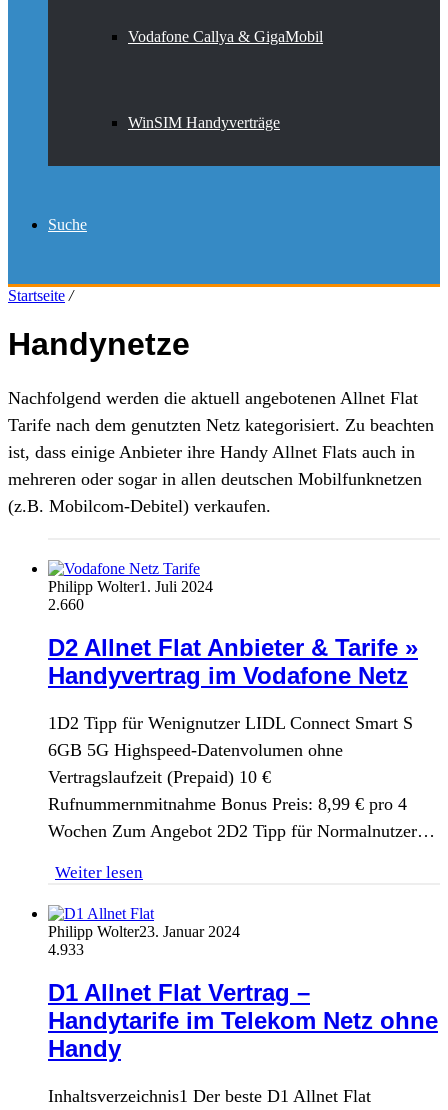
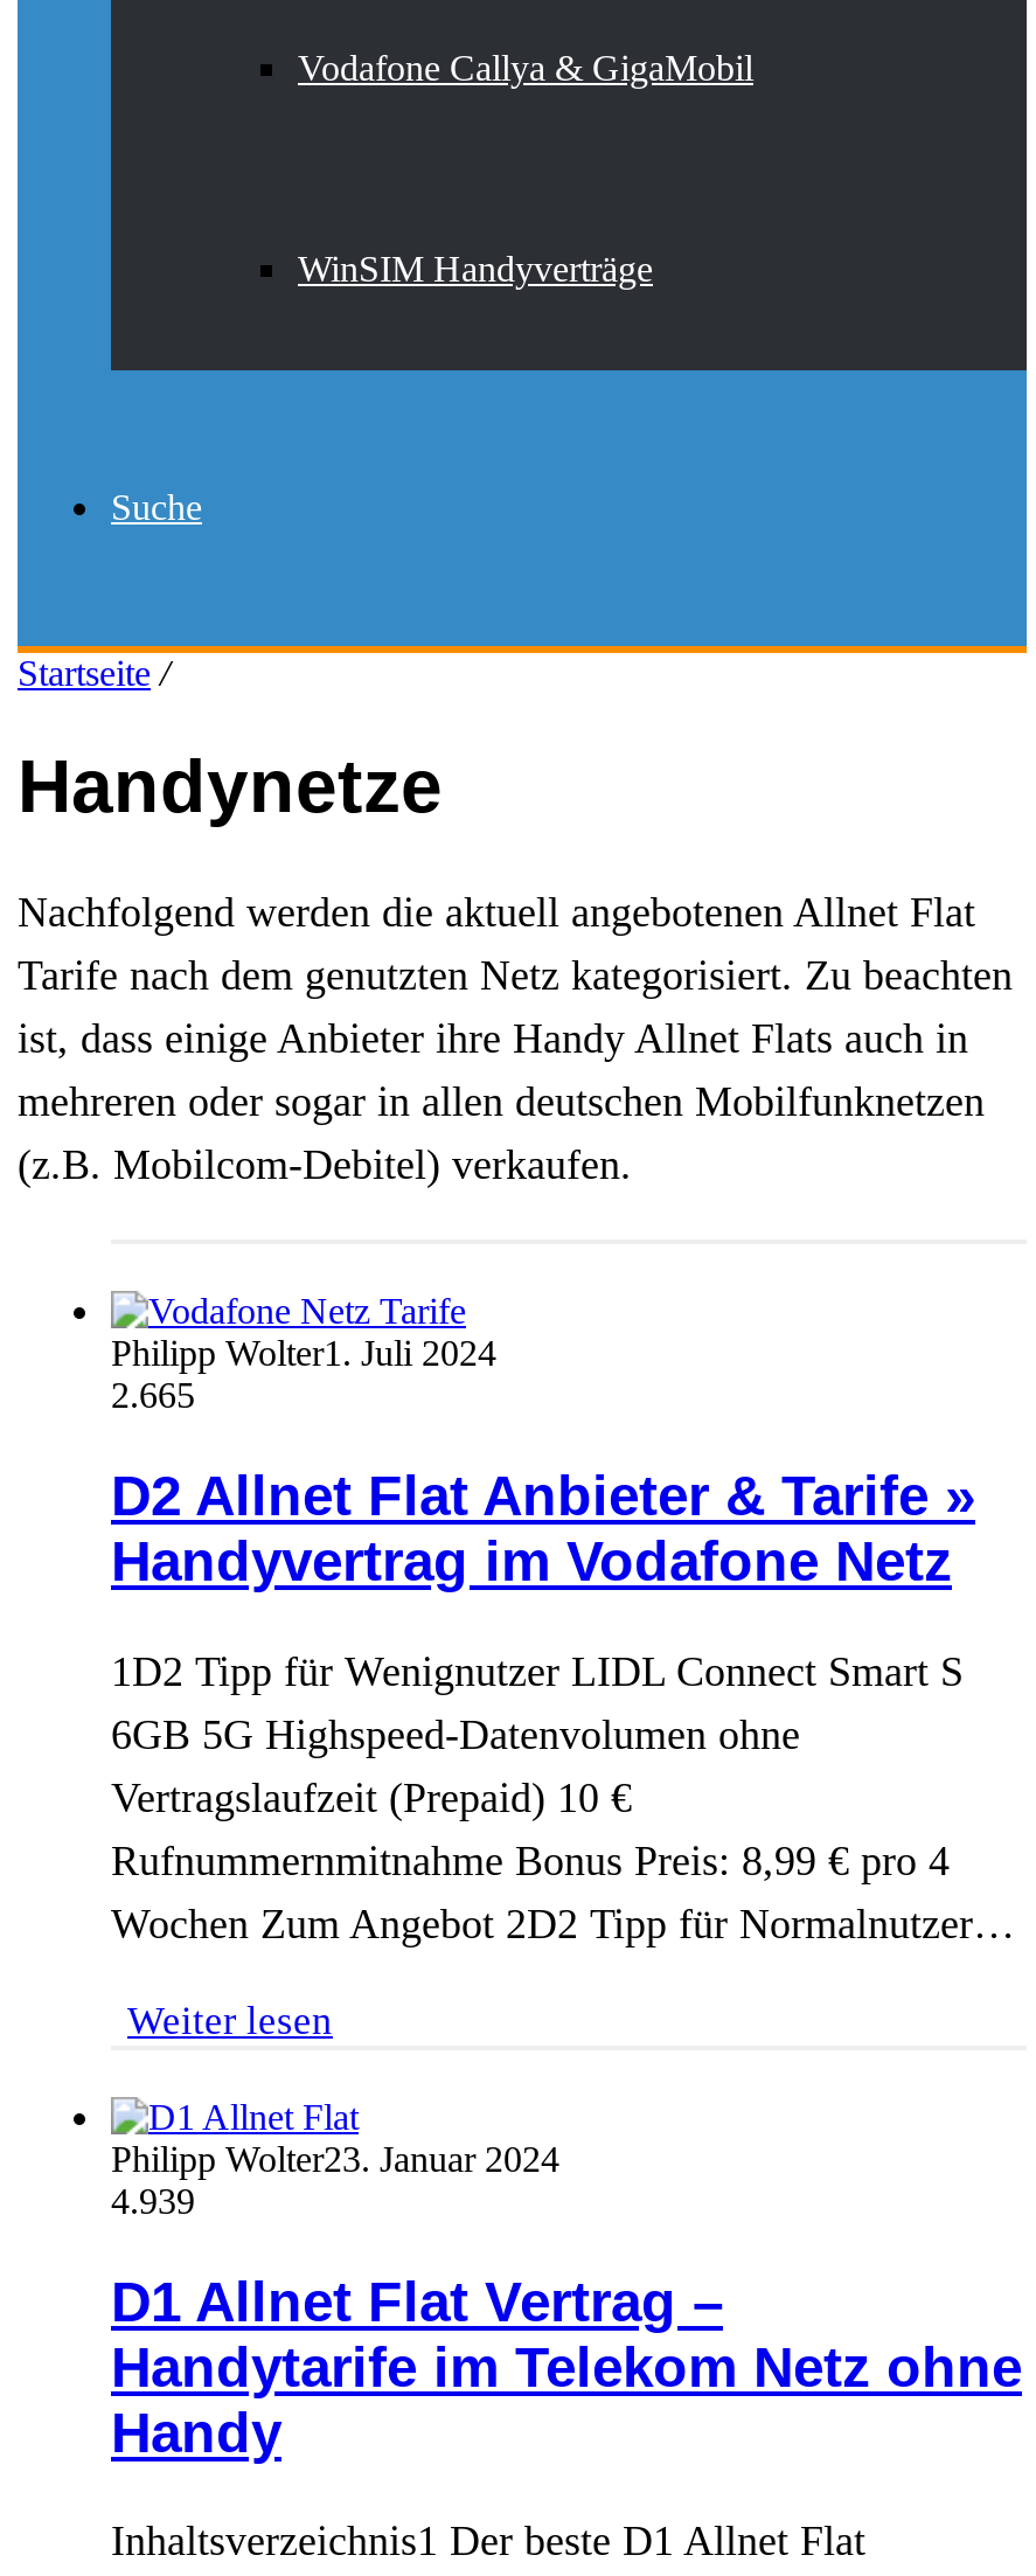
- 2.660
+ 2.665

- 4.933
+ 4.939
